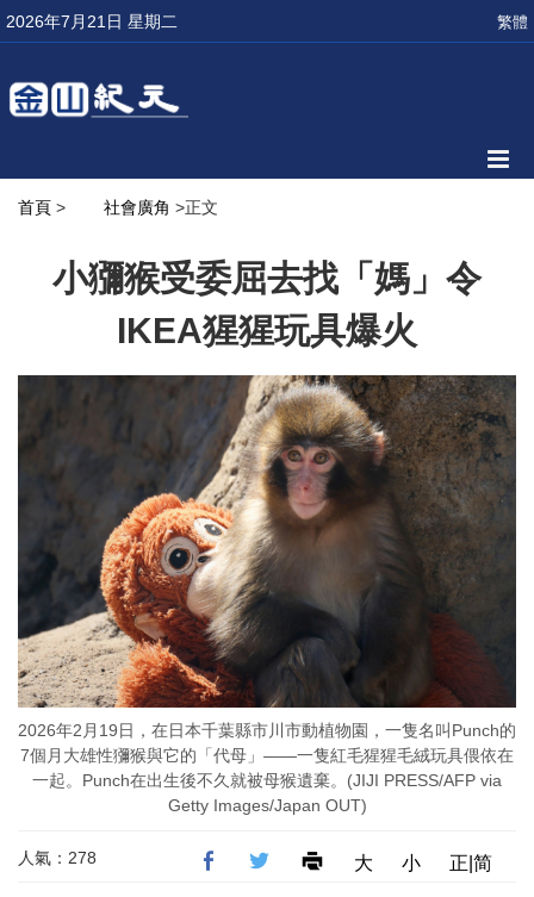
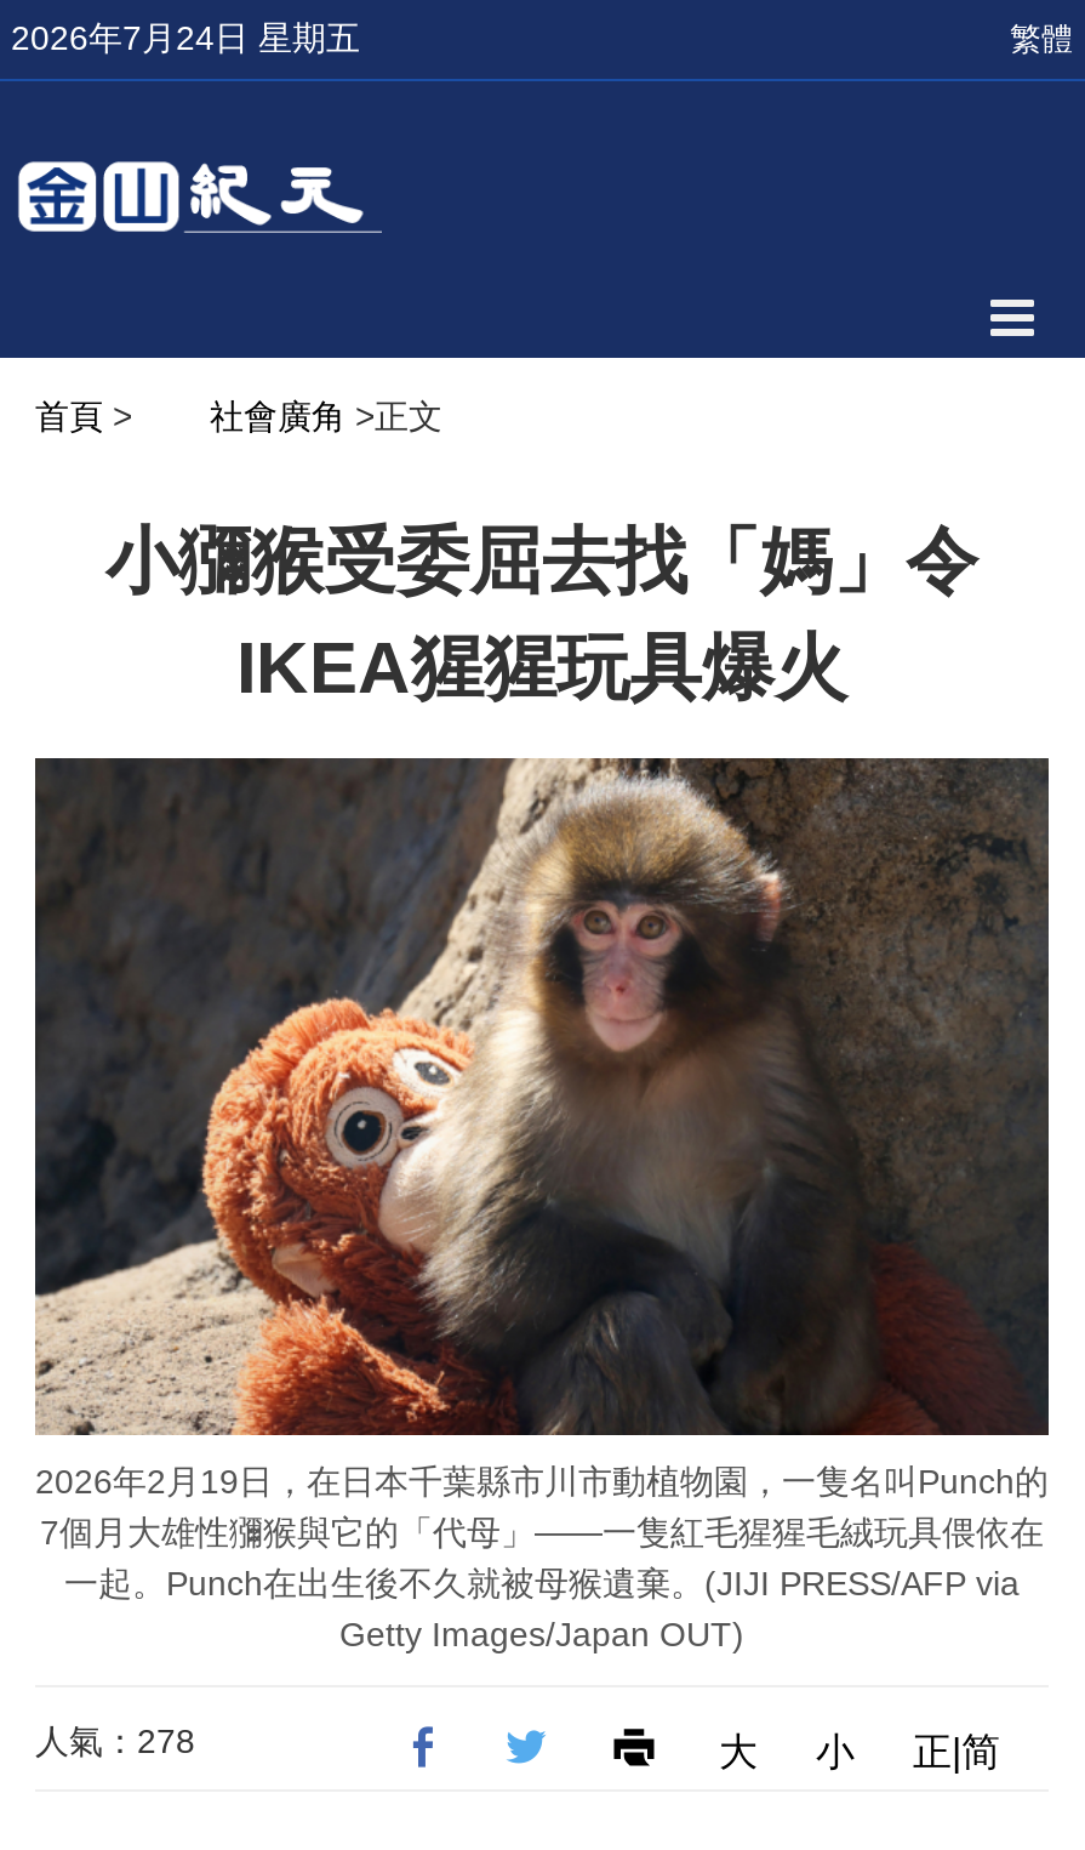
- 2026年7月21日 星期二
+ 2026年7月24日 星期五
